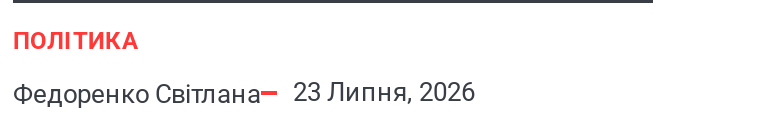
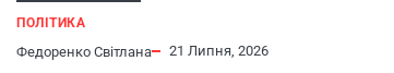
- Федоренко Світлана 23 Липня, 2026
+ Федоренко Світлана 21 Липня, 2026
